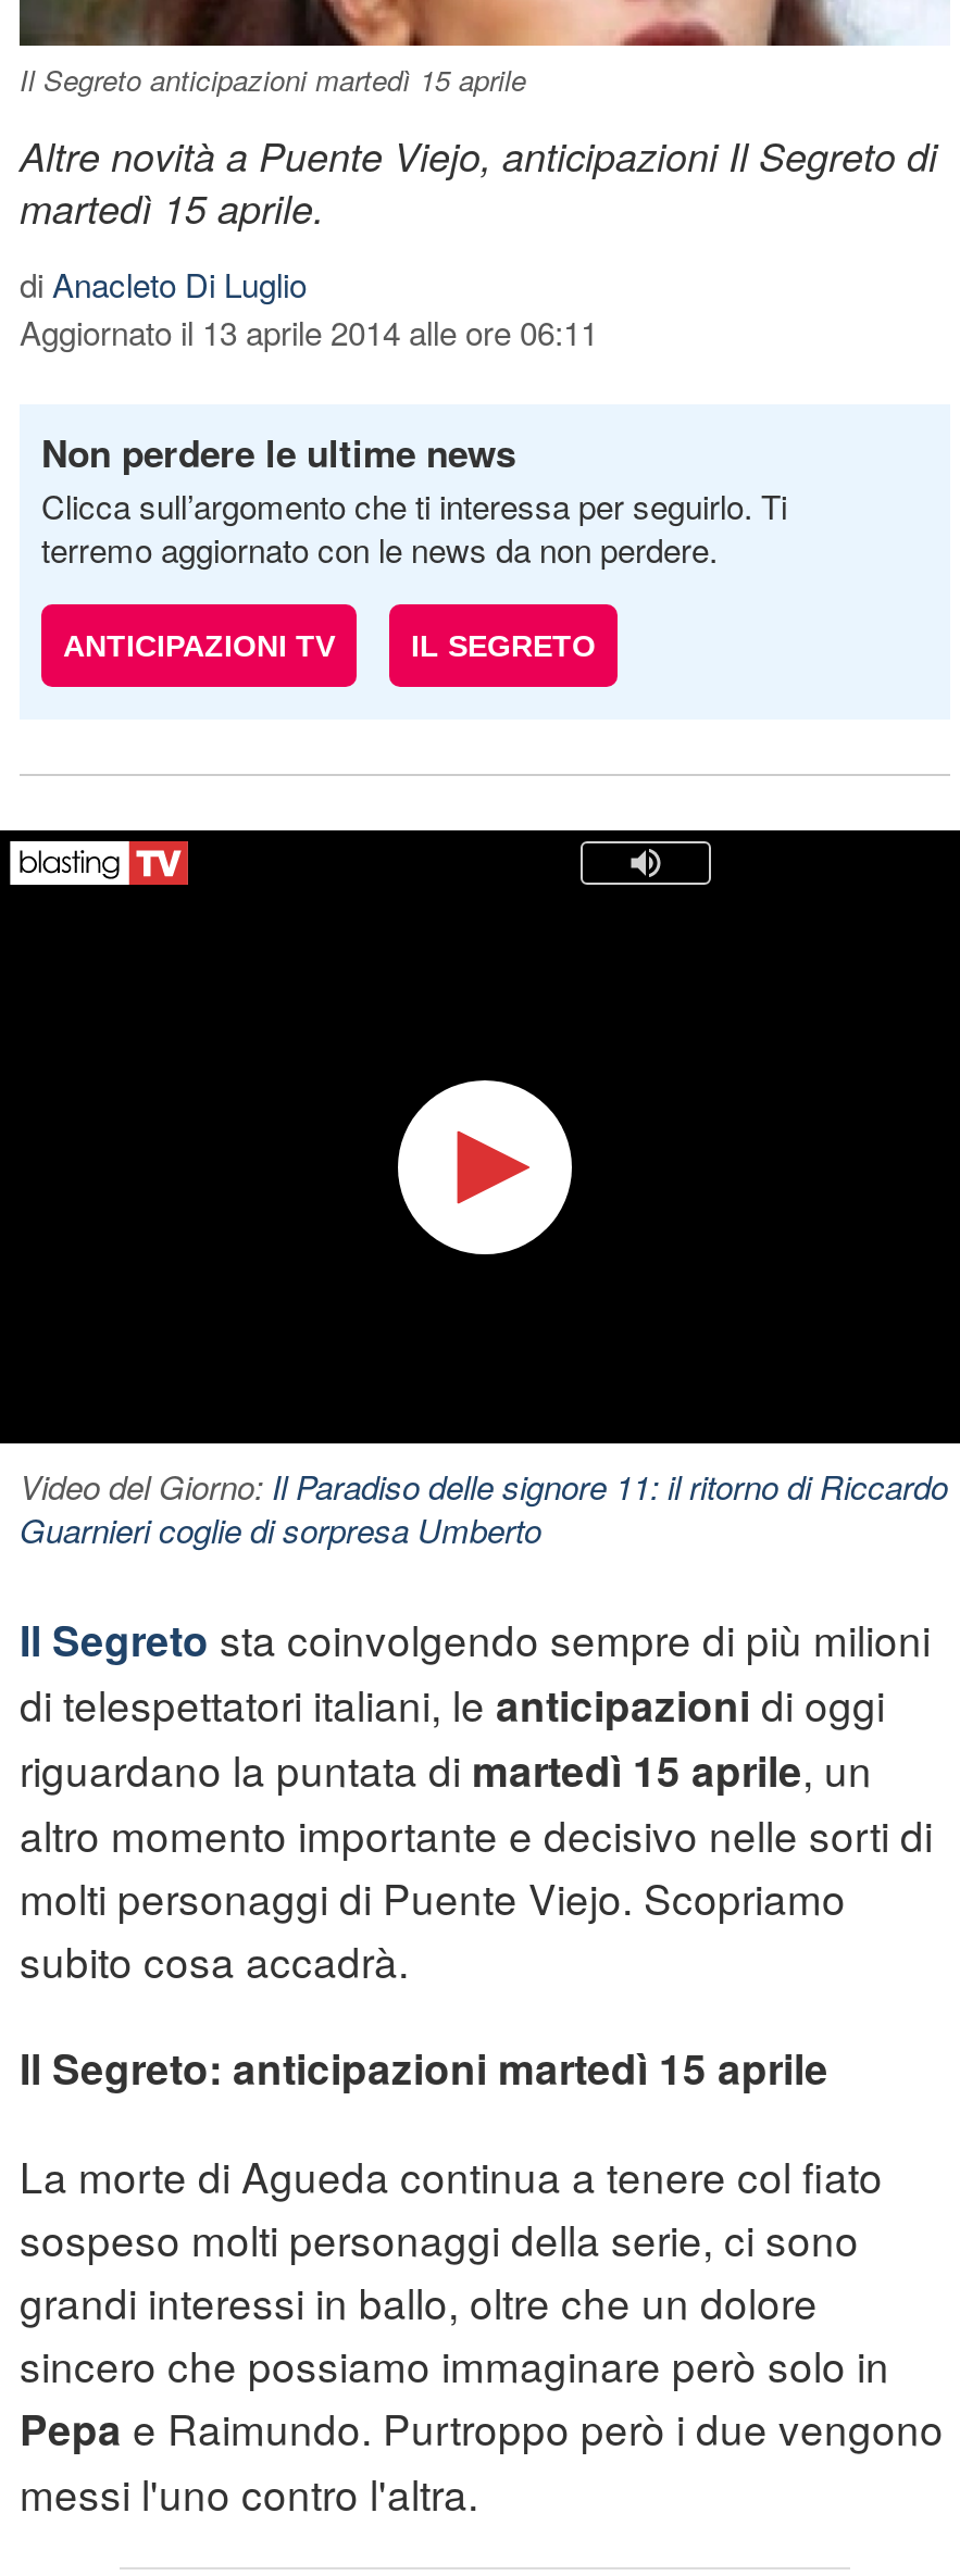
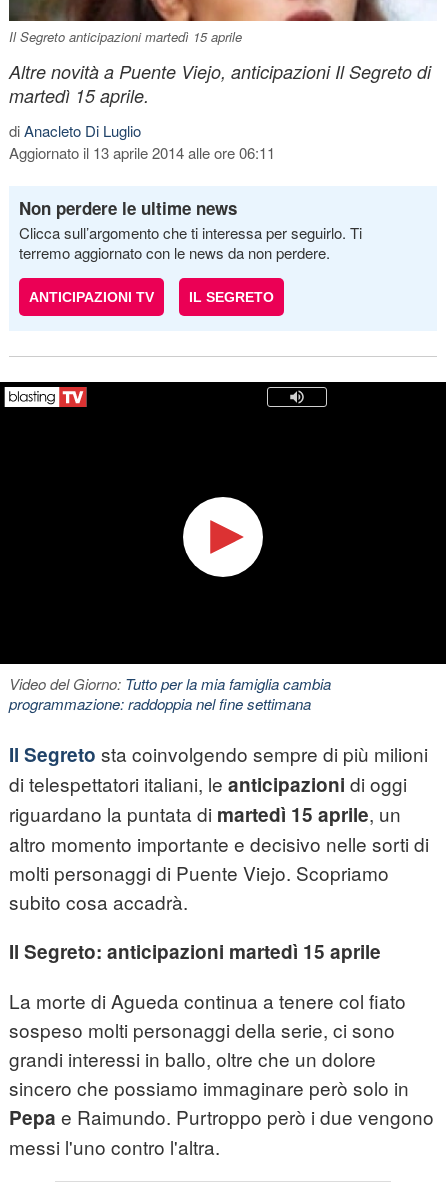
- Video del Giorno: Il Paradiso delle signore 11: il ritorno di Riccardo
- Guarnieri coglie di sorpresa Umberto
+ Video del Giorno: Tutto per la mia famiglia cambia
+ programmazione: raddoppia nel fine settimana
